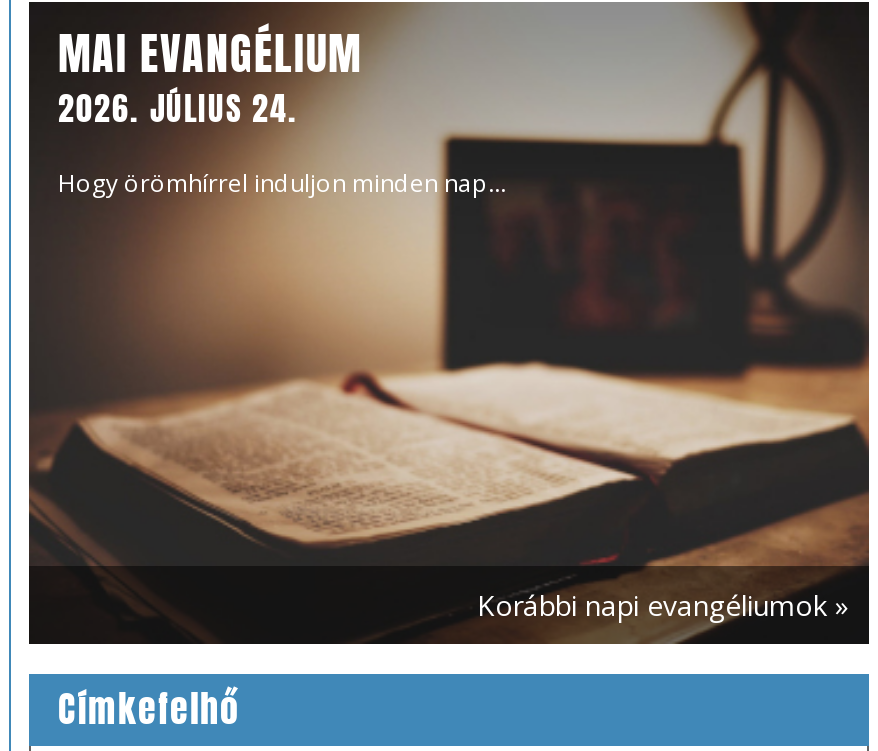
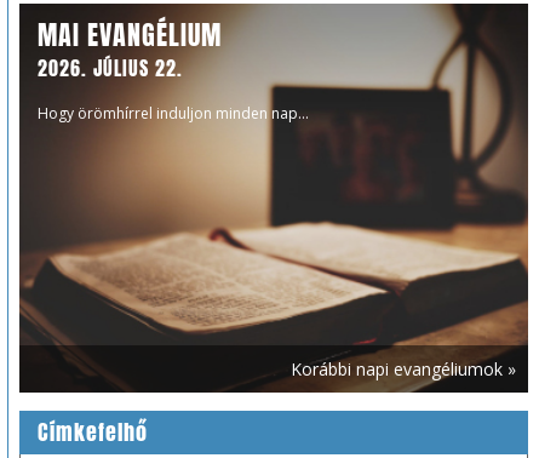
- 2026. JÚLIUS 24.
+ 2026. JÚLIUS 22.
